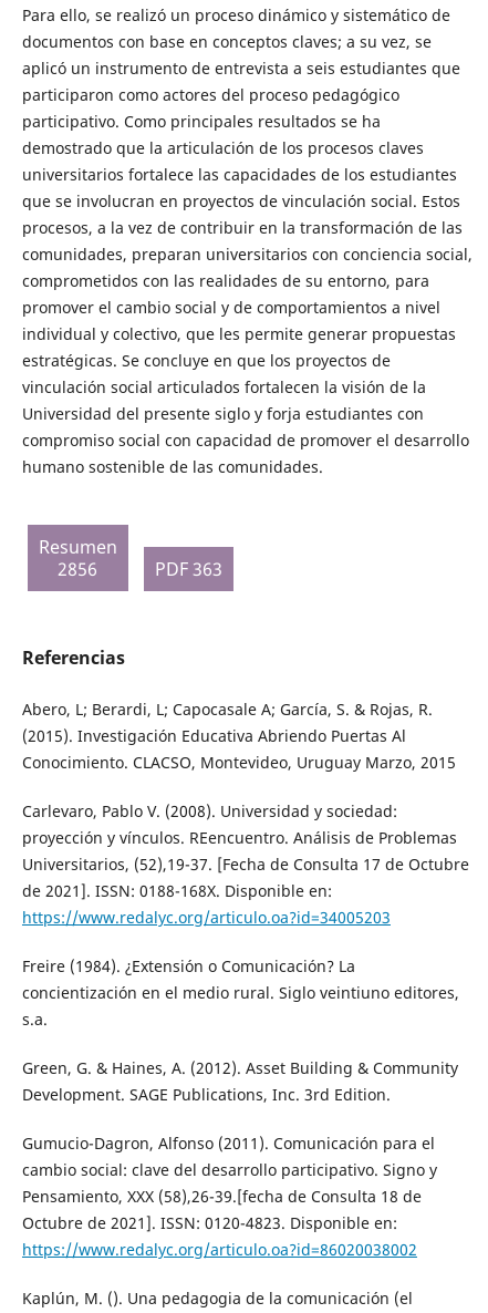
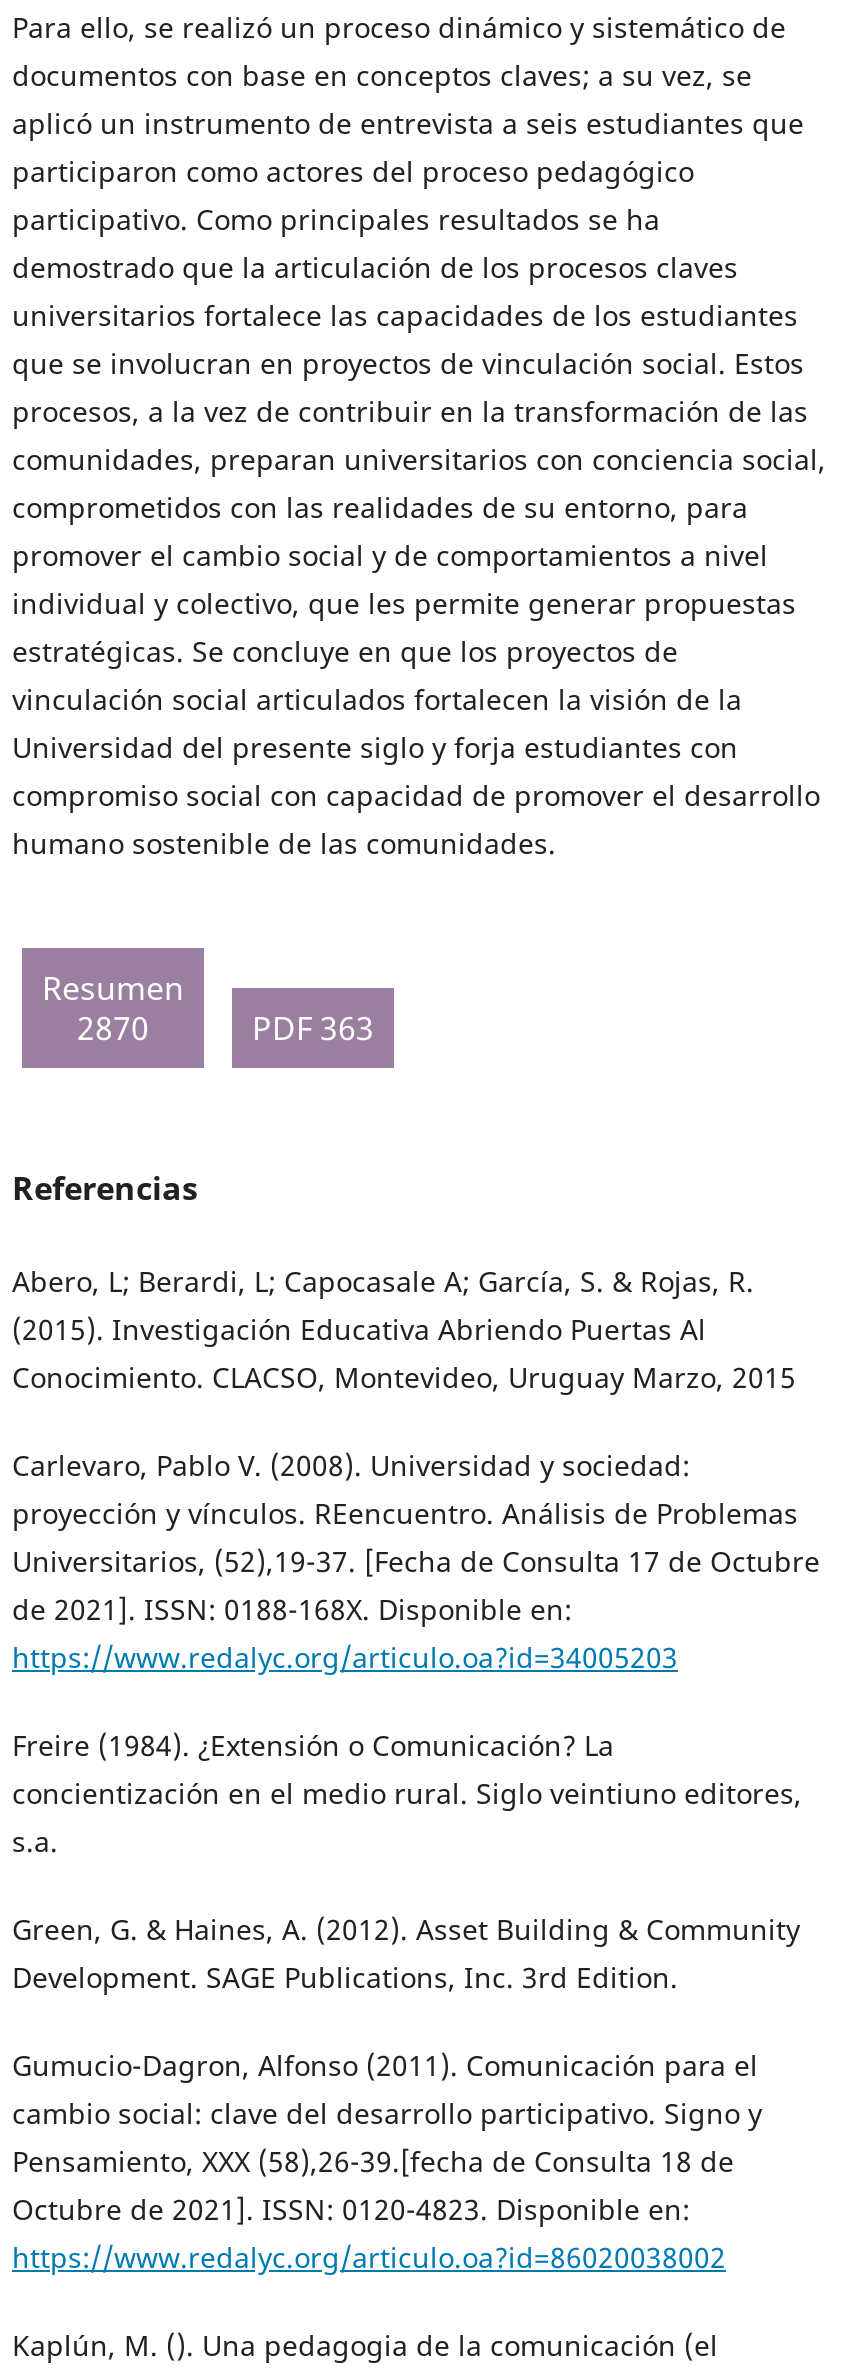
- 2856
+ 2870
